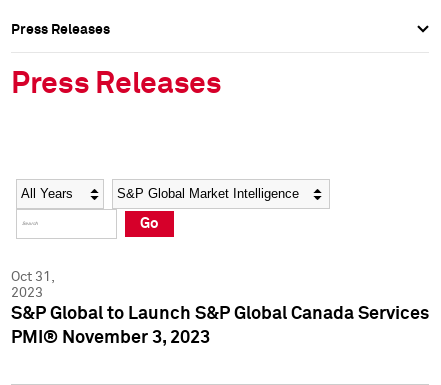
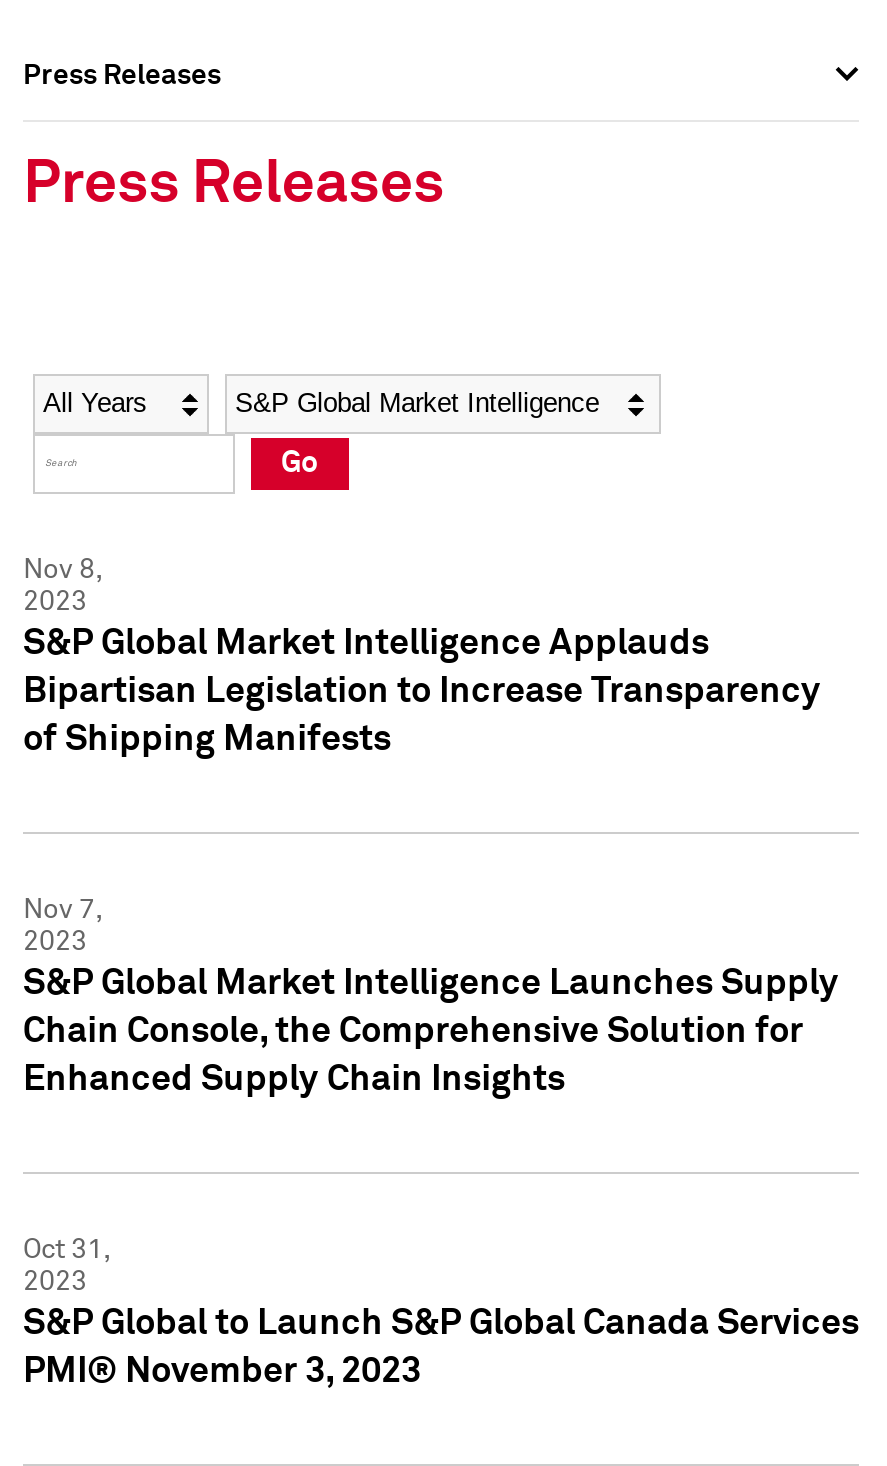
+ Nov 8,
+ 2023
+ S&P Global Market Intelligence Applauds
+ Bipartisan Legislation to Increase Transparency
+ of Shipping Manifests

+ Nov 7,
+ 2023
+ S&P Global Market Intelligence Launches Supply
+ Chain Console, the Comprehensive Solution for
+ Enhanced Supply Chain Insights
